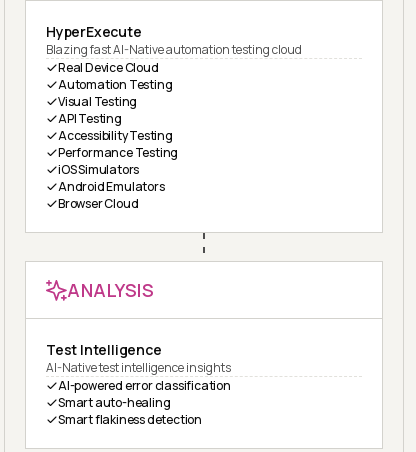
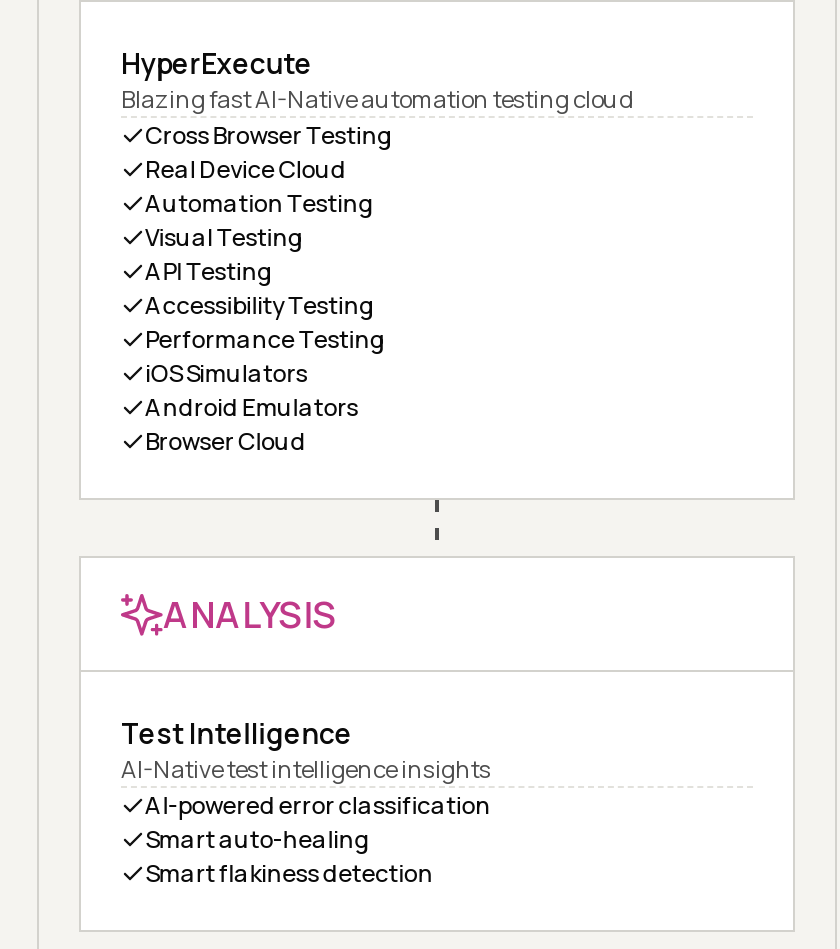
+ Cross Browser Testing
